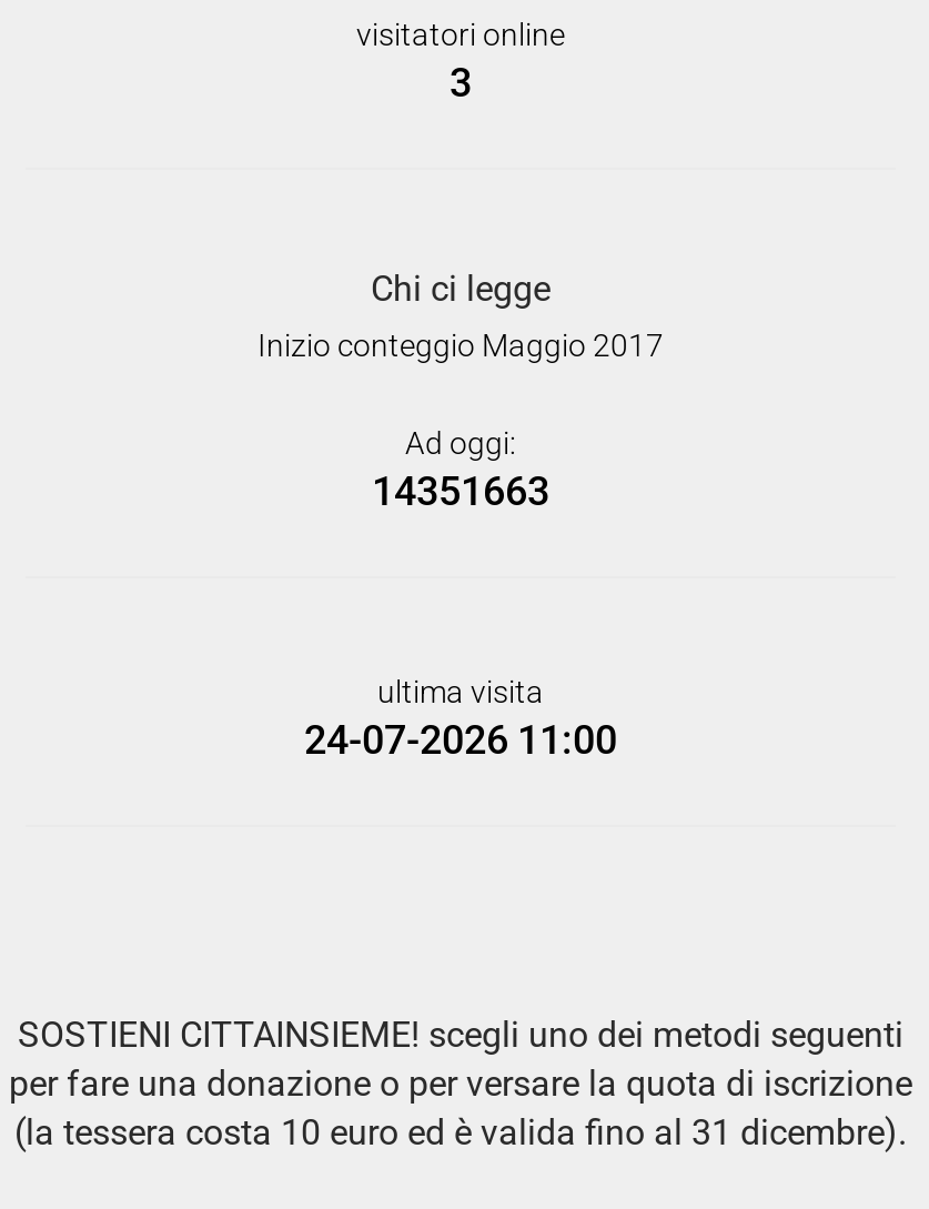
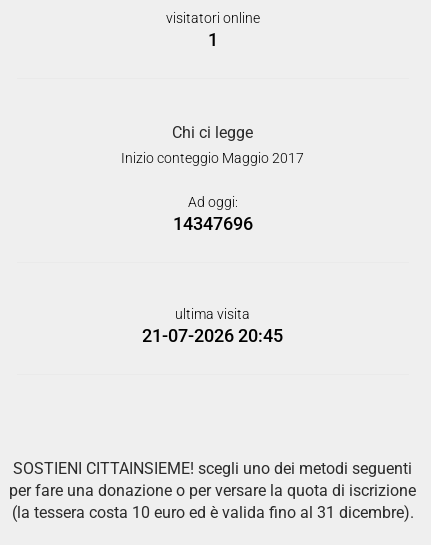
- 3
+ 1

- 14351663
+ 14347696

- 24-07-2026 11:00
+ 21-07-2026 20:45
